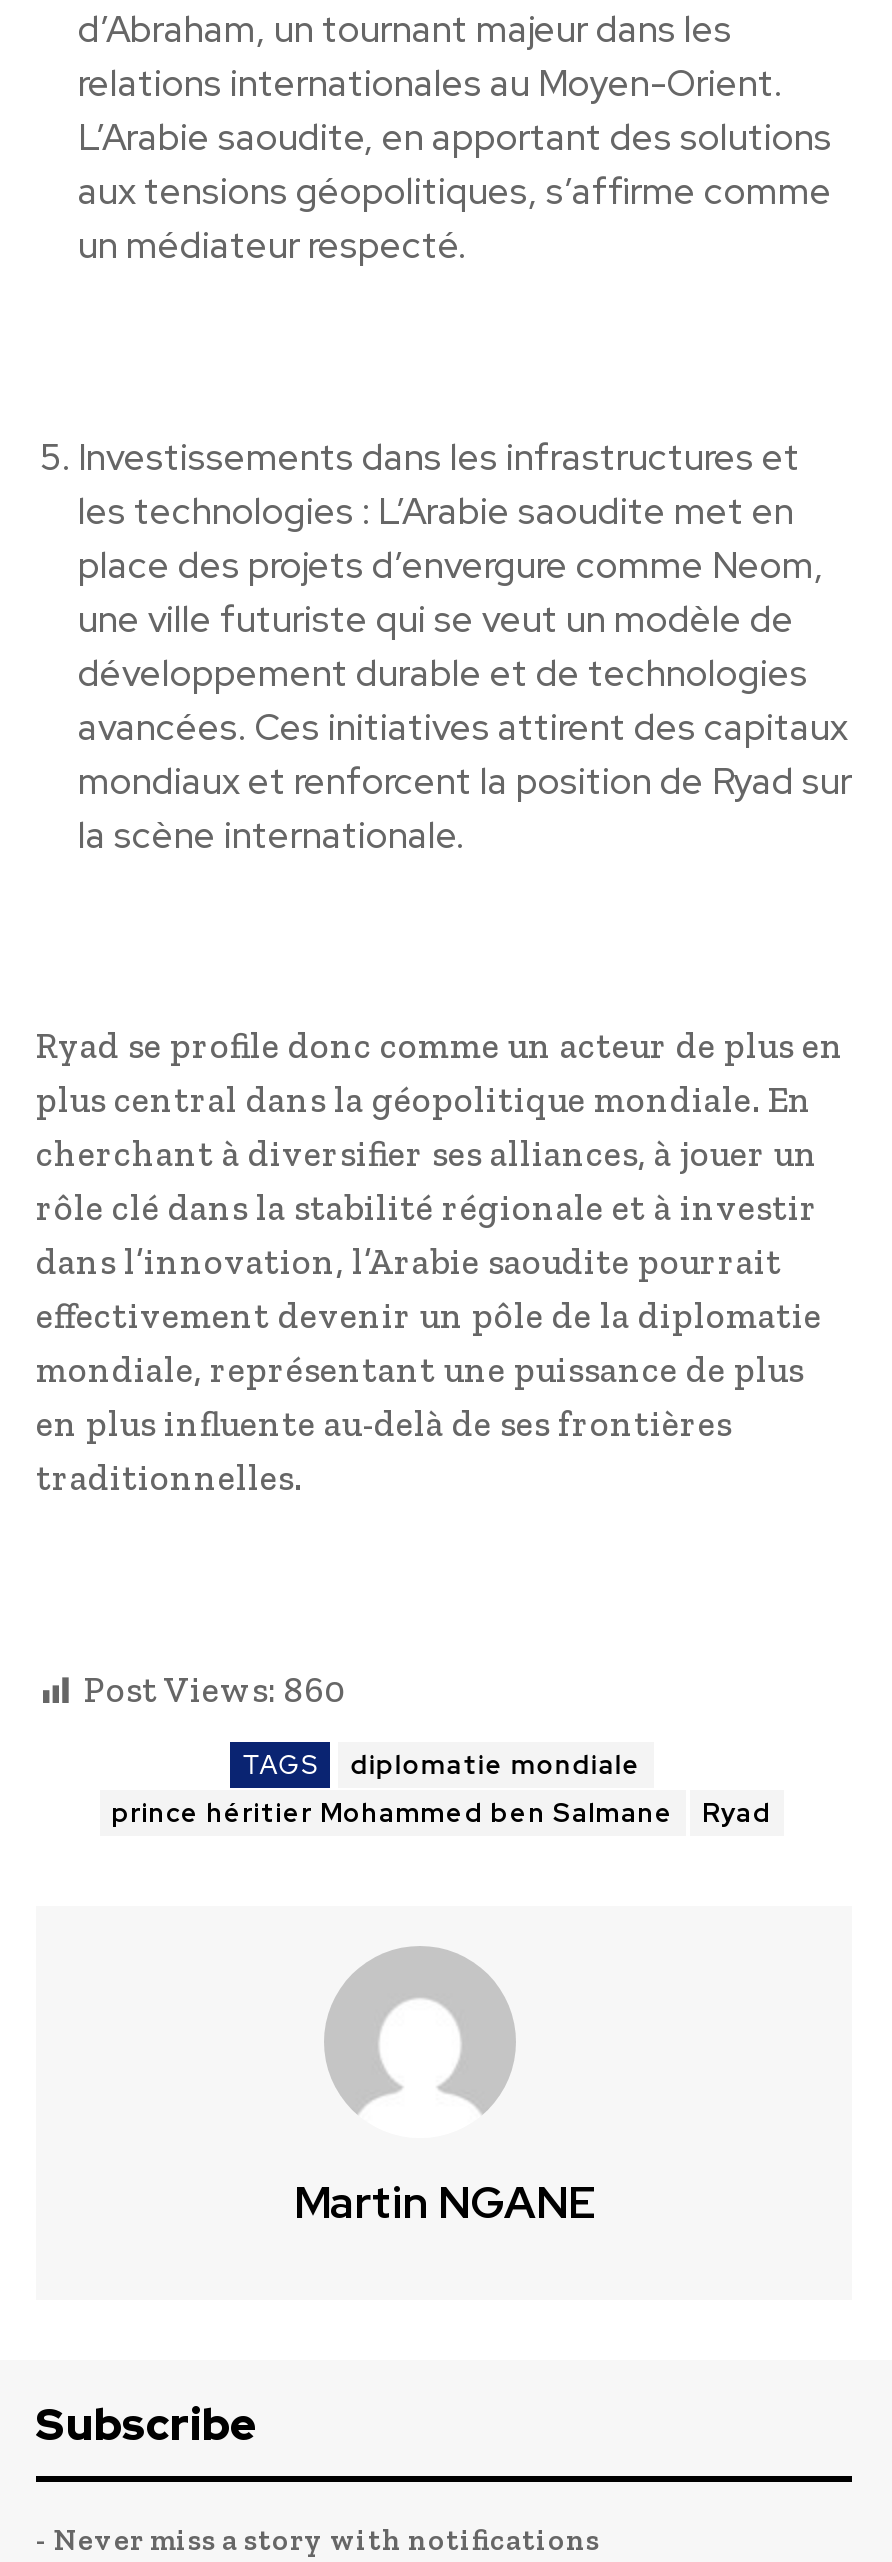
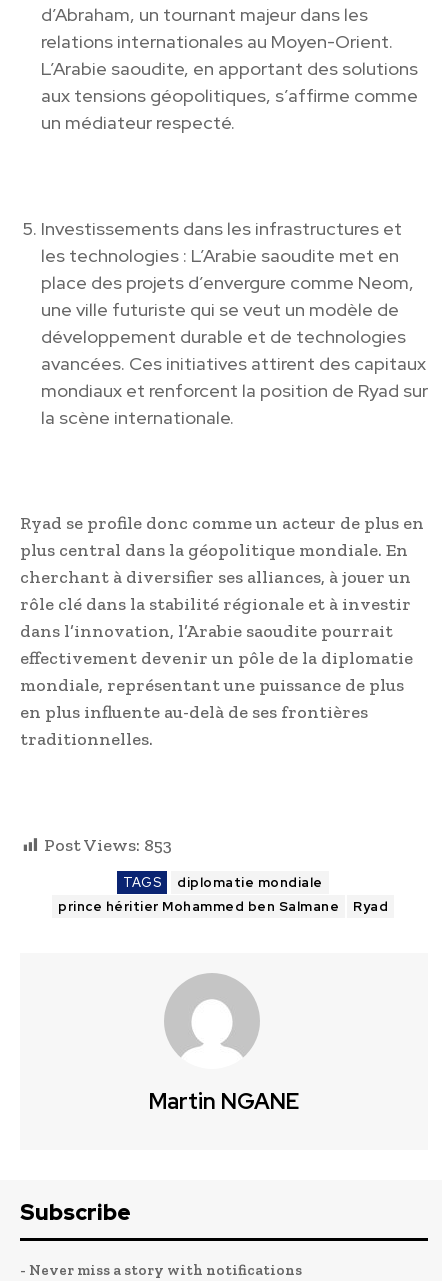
- Post Views: 860
+ Post Views: 853
